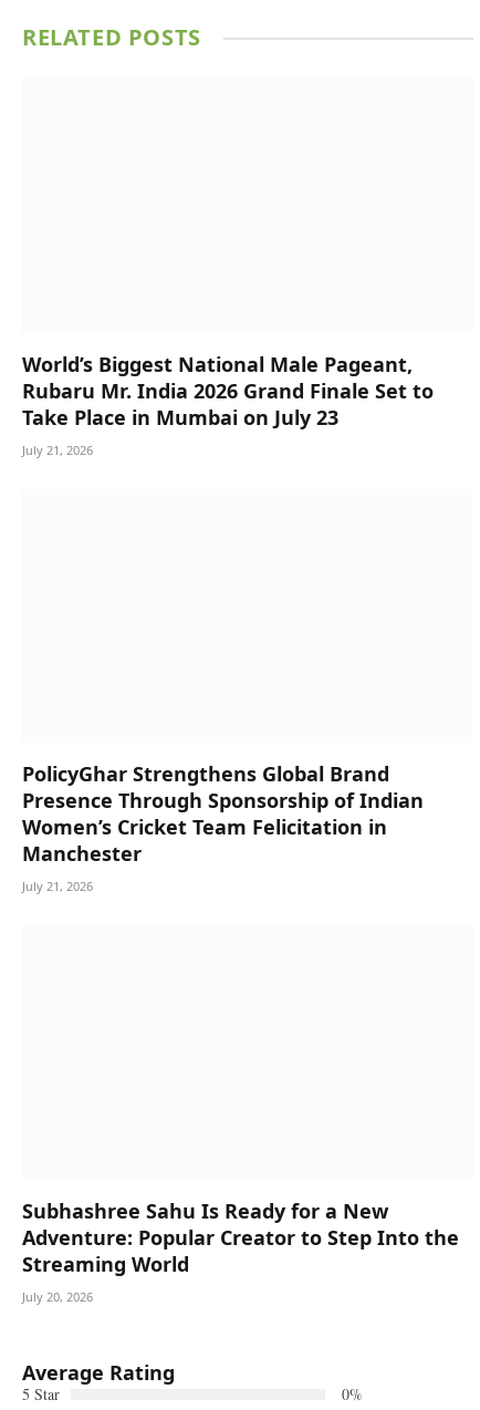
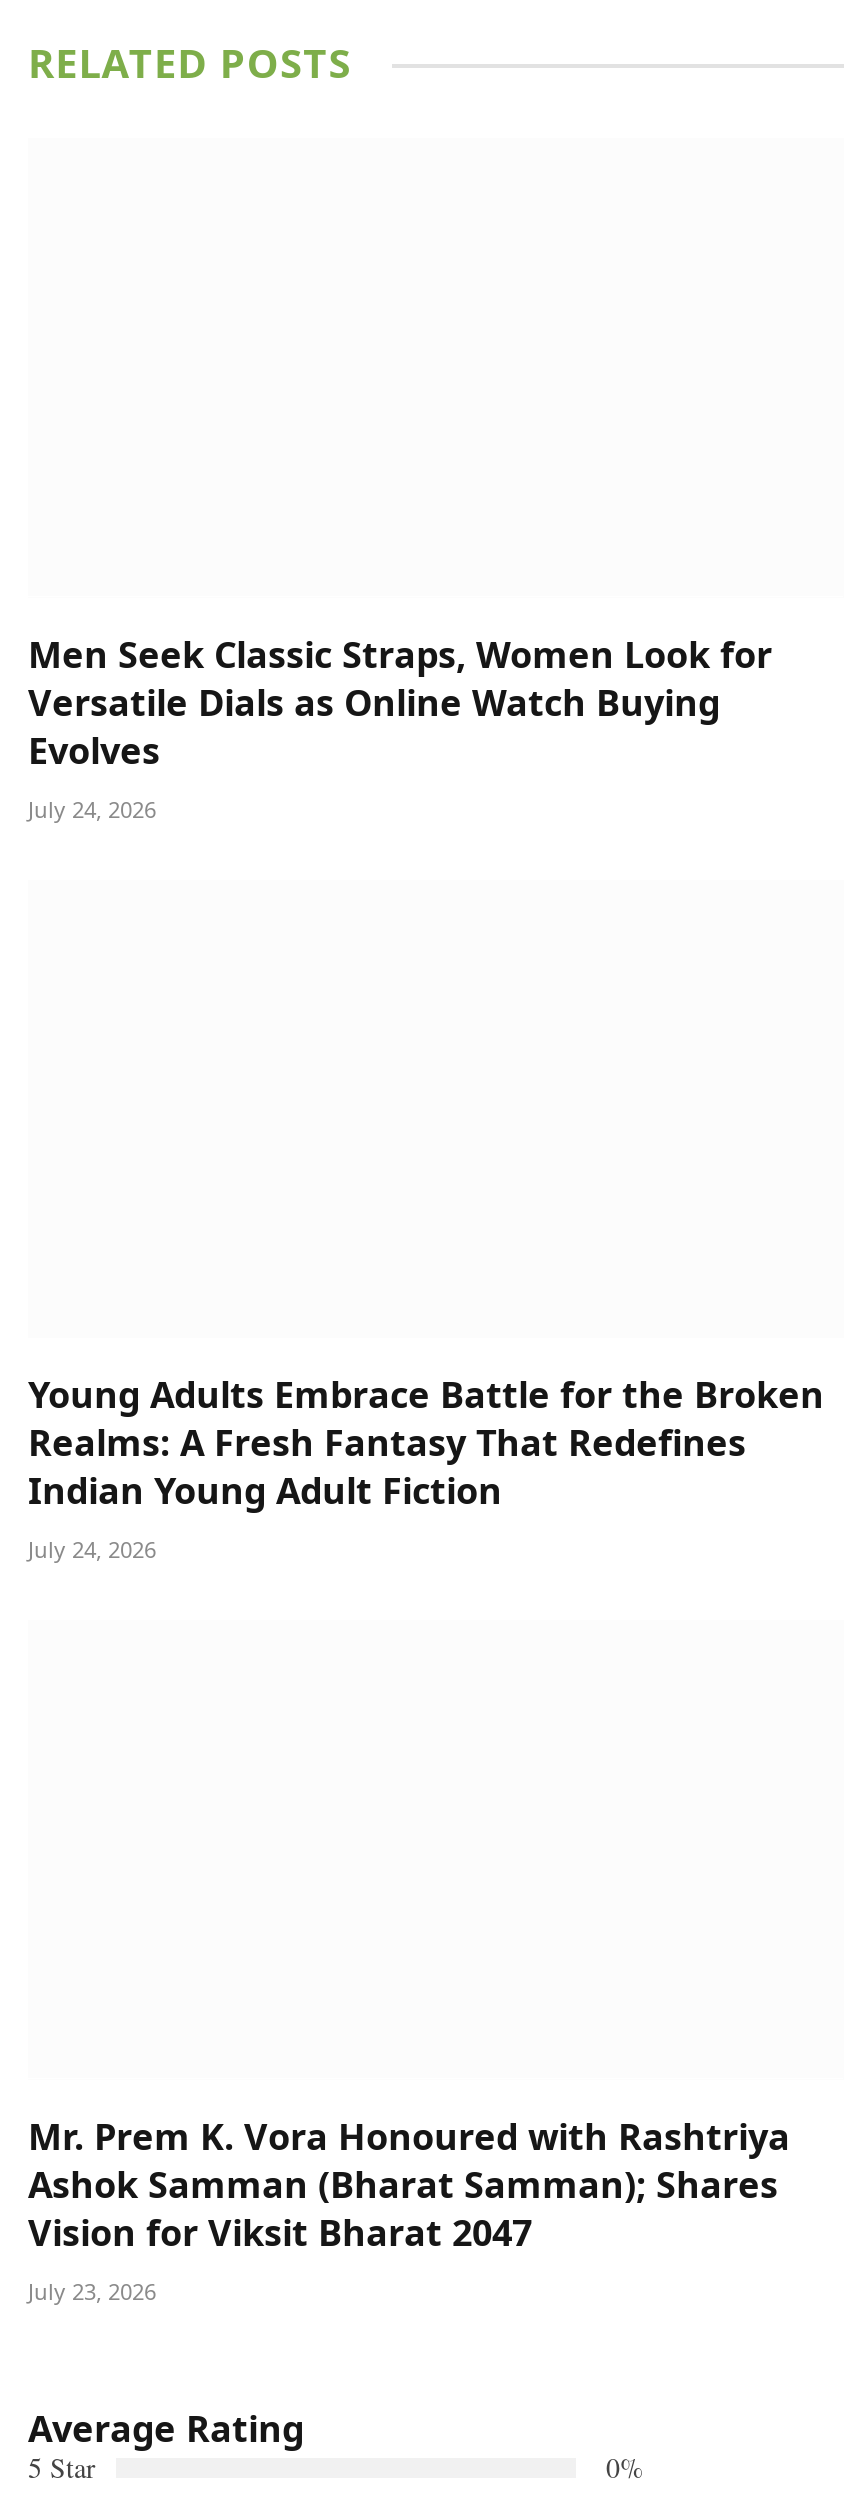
- World’s Biggest National Male Pageant,
- Rubaru Mr. India 2026 Grand Finale Set to
- Take Place in Mumbai on July 23
- July 21, 2026
+ Men Seek Classic Straps, Women Look for
+ Versatile Dials as Online Watch Buying
+ Evolves
+ July 24, 2026

- PolicyGhar Strengthens Global Brand
- Presence Through Sponsorship of Indian
- Women’s Cricket Team Felicitation in
- Manchester
- July 21, 2026
+ Young Adults Embrace Battle for the Broken
+ Realms: A Fresh Fantasy That Redefines
+ Indian Young Adult Fiction
+ July 24, 2026

- Subhashree Sahu Is Ready for a New
- Adventure: Popular Creator to Step Into the
- Streaming World
- July 20, 2026
+ Mr. Prem K. Vora Honoured with Rashtriya
+ Ashok Samman (Bharat Samman); Shares
+ Vision for Viksit Bharat 2047
+ July 23, 2026
